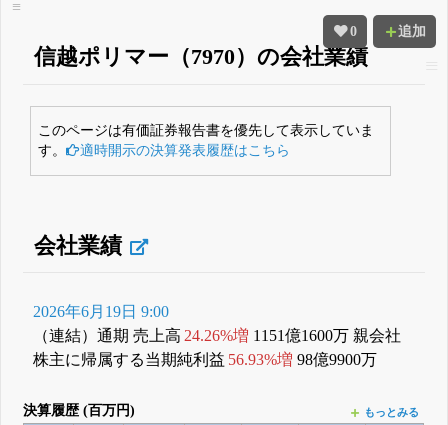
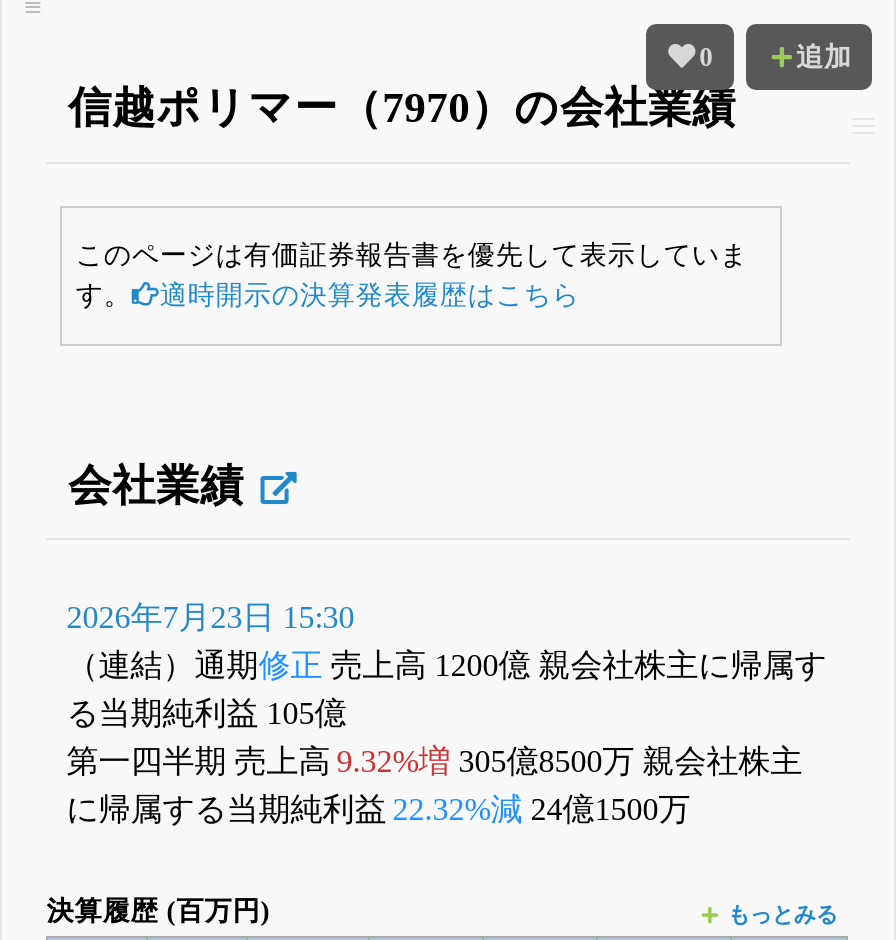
- 2026年6月19日 9:00
- （連結）通期 売上高24.26%増1151億1600万 親会社
- 株主に帰属する当期純利益56.93%増98億9900万
+ 2026年7月23日 15:30
+ （連結）通期修正売上高 1200億 親会社株主に帰属す
+ る当期純利益 105億
+ 第一四半期 売上高9.32%増305億8500万 親会社株主
+ に帰属する当期純利益22.32%減24億1500万
